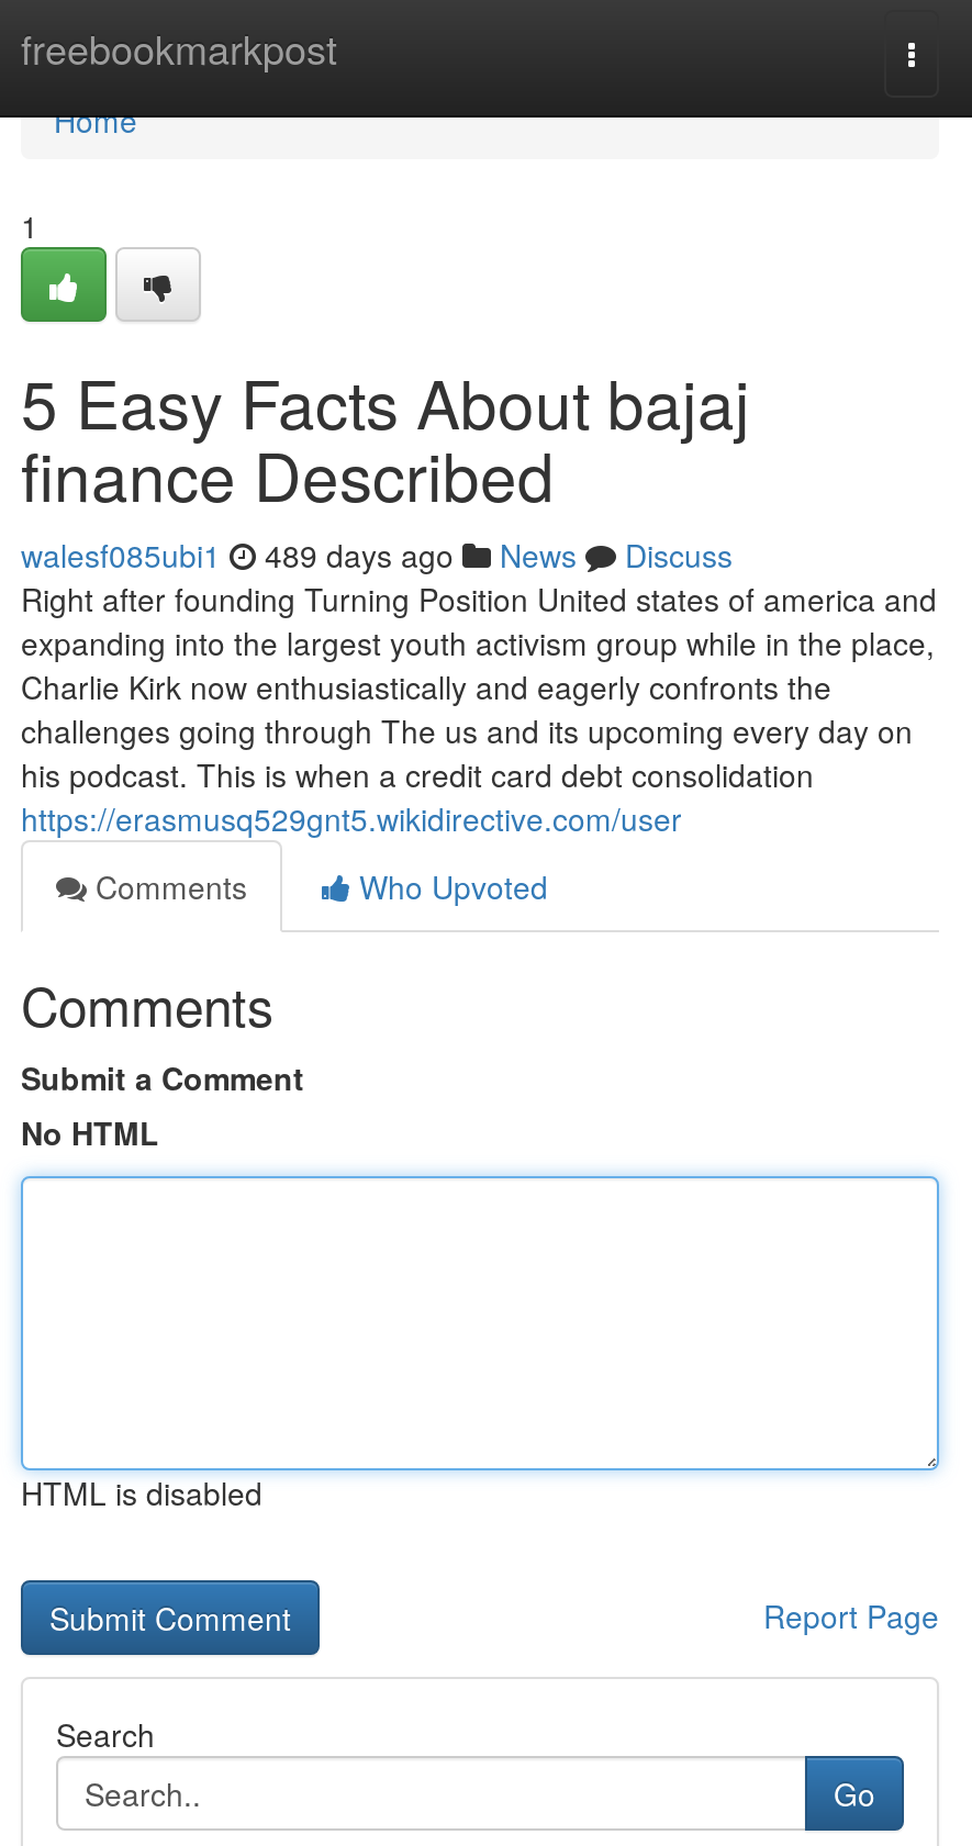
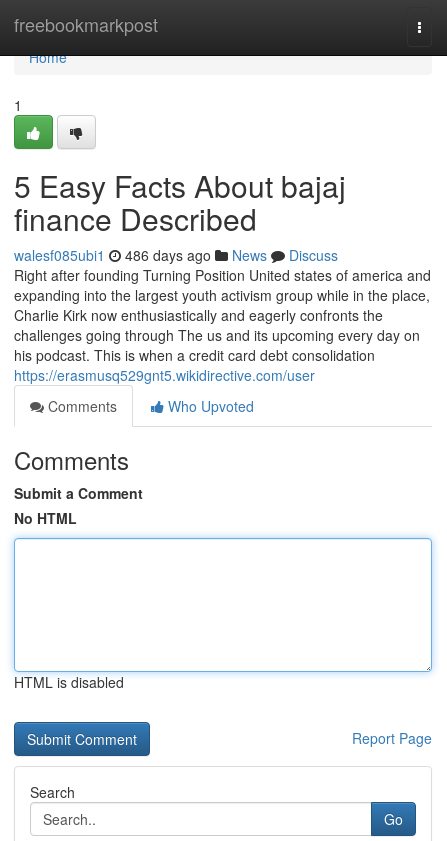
- walesf085ubi1 489 days ago News Discuss
+ walesf085ubi1 486 days ago News Discuss
